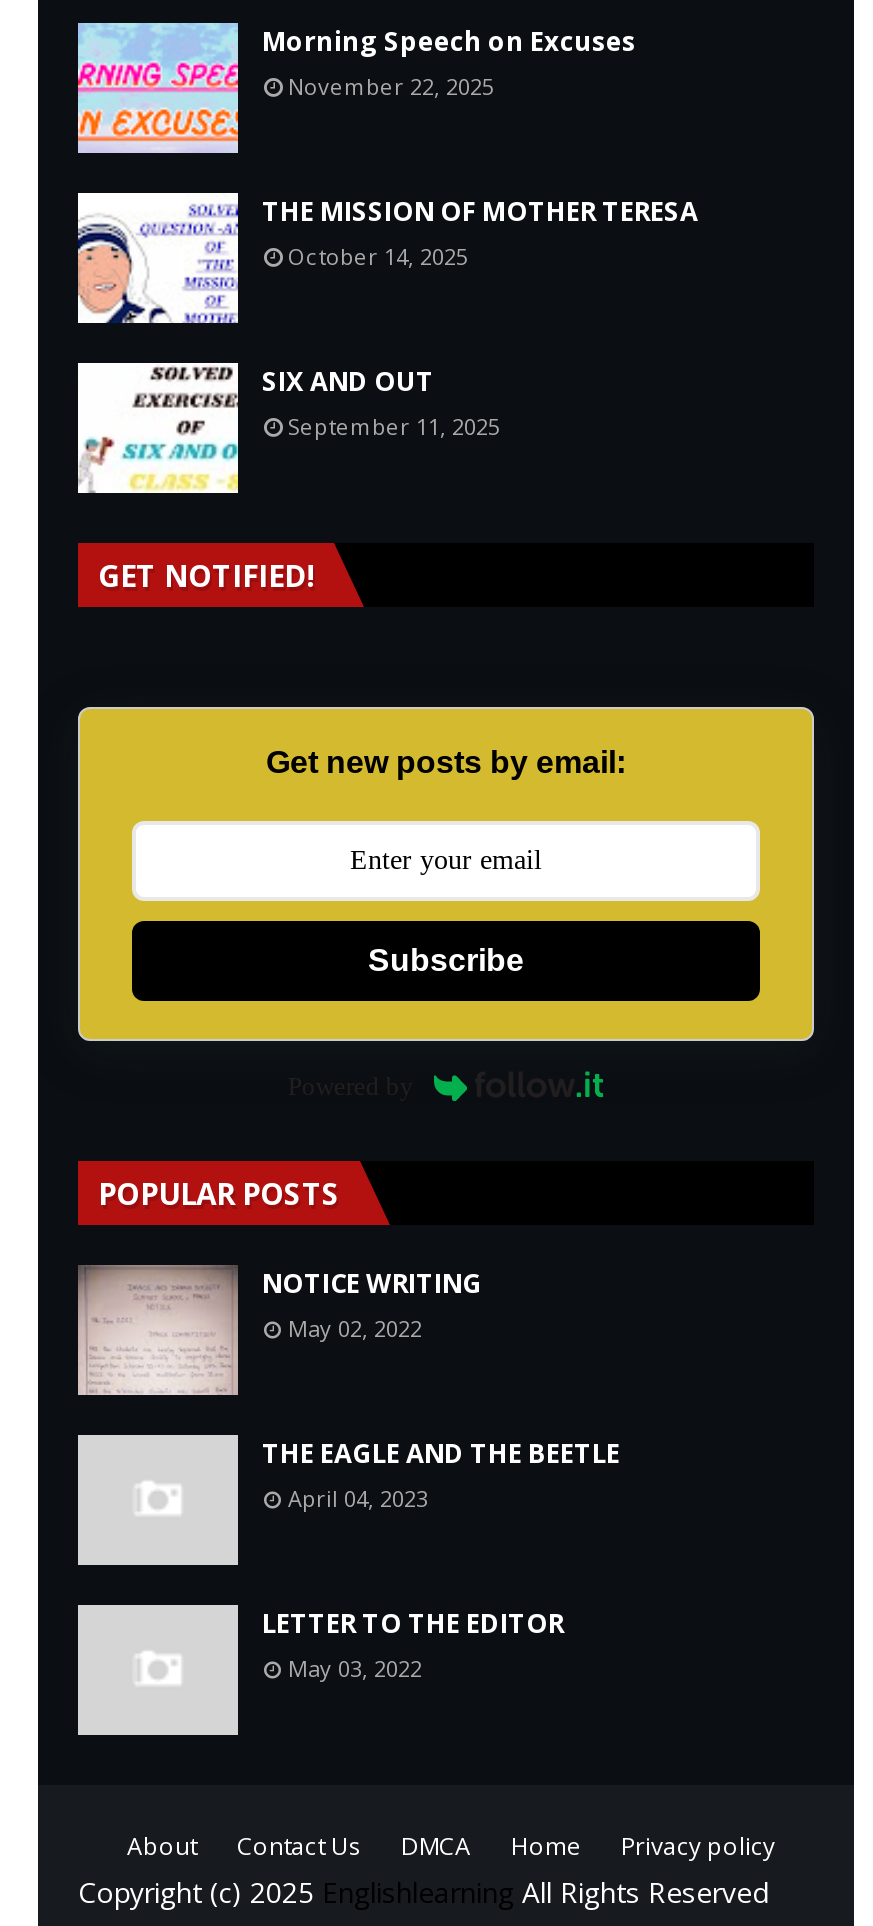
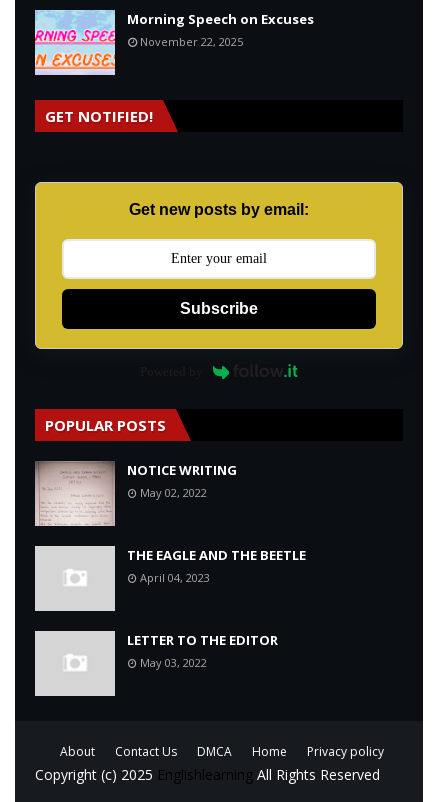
- [image]
- THE MISSION OF MOTHER TERESA
- October 14, 2025

- [image]
- SIX AND OUT
- September 11, 2025
